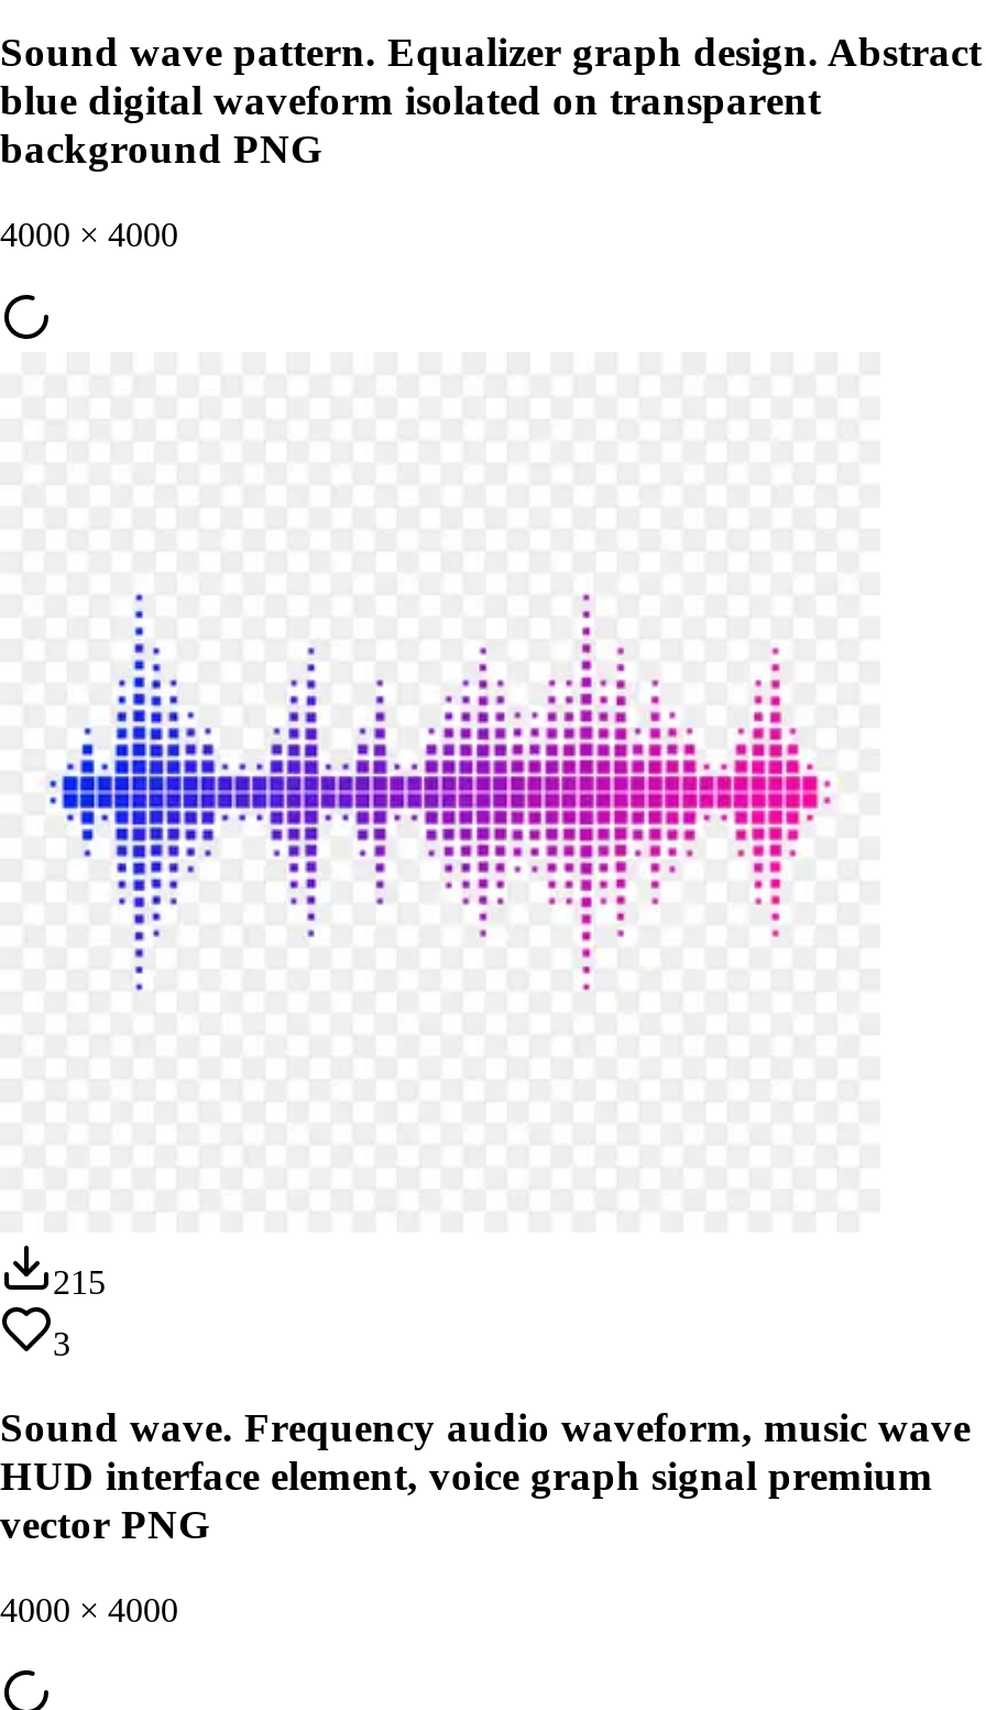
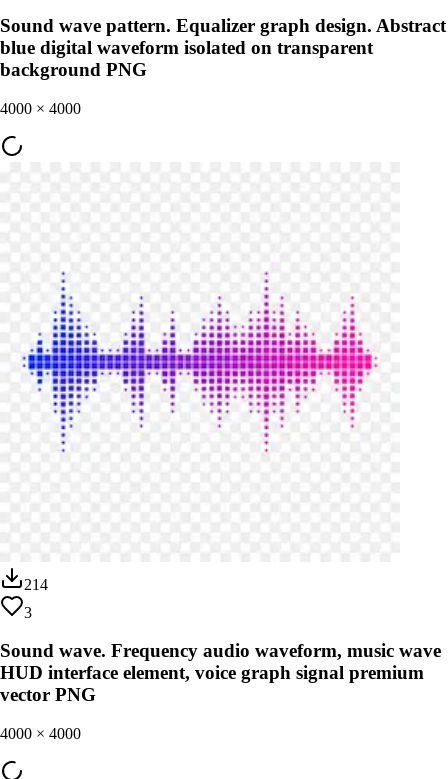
- 215
+ 214
